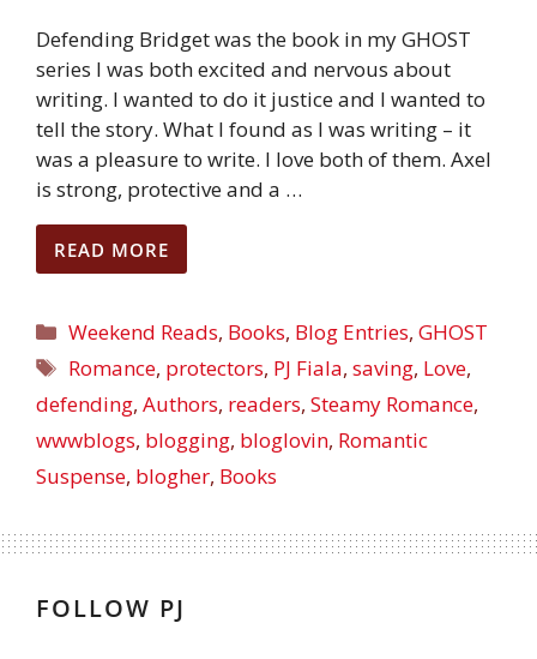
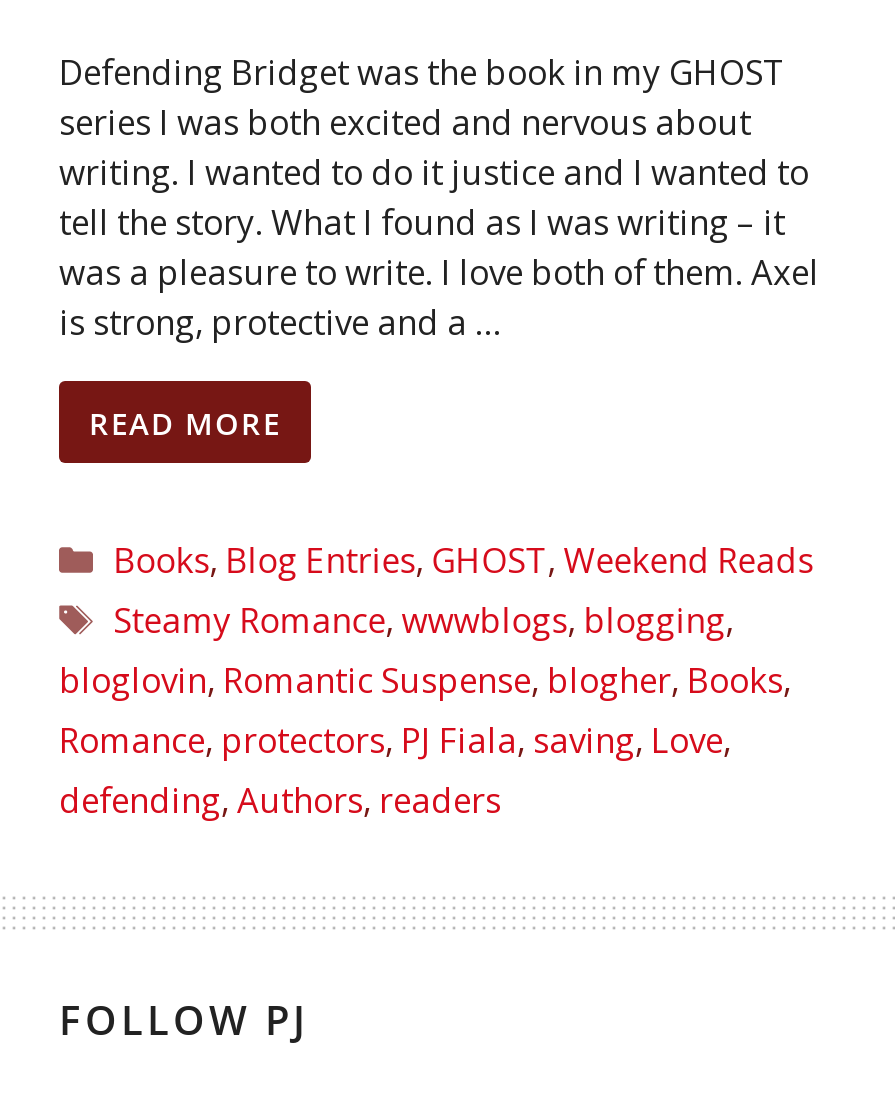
- Weekend Reads, Books, Blog Entries, GHOST
+ Books, Blog Entries, GHOST, Weekend Reads
+ Steamy Romance, wwwblogs, blogging,
+ bloglovin, Romantic Suspense, blogher, Books,

moved down: Romance, protectors, PJ Fiala, saving, Love,

- defending, Authors, readers, Steamy Romance,
- wwwblogs, blogging, bloglovin, Romantic
- Suspense, blogher, Books
+ defending, Authors, readers
